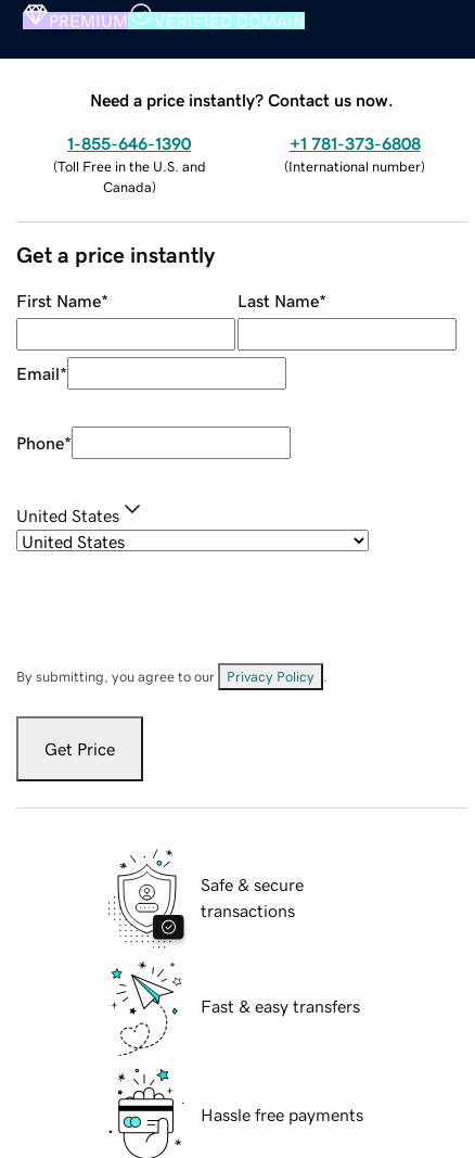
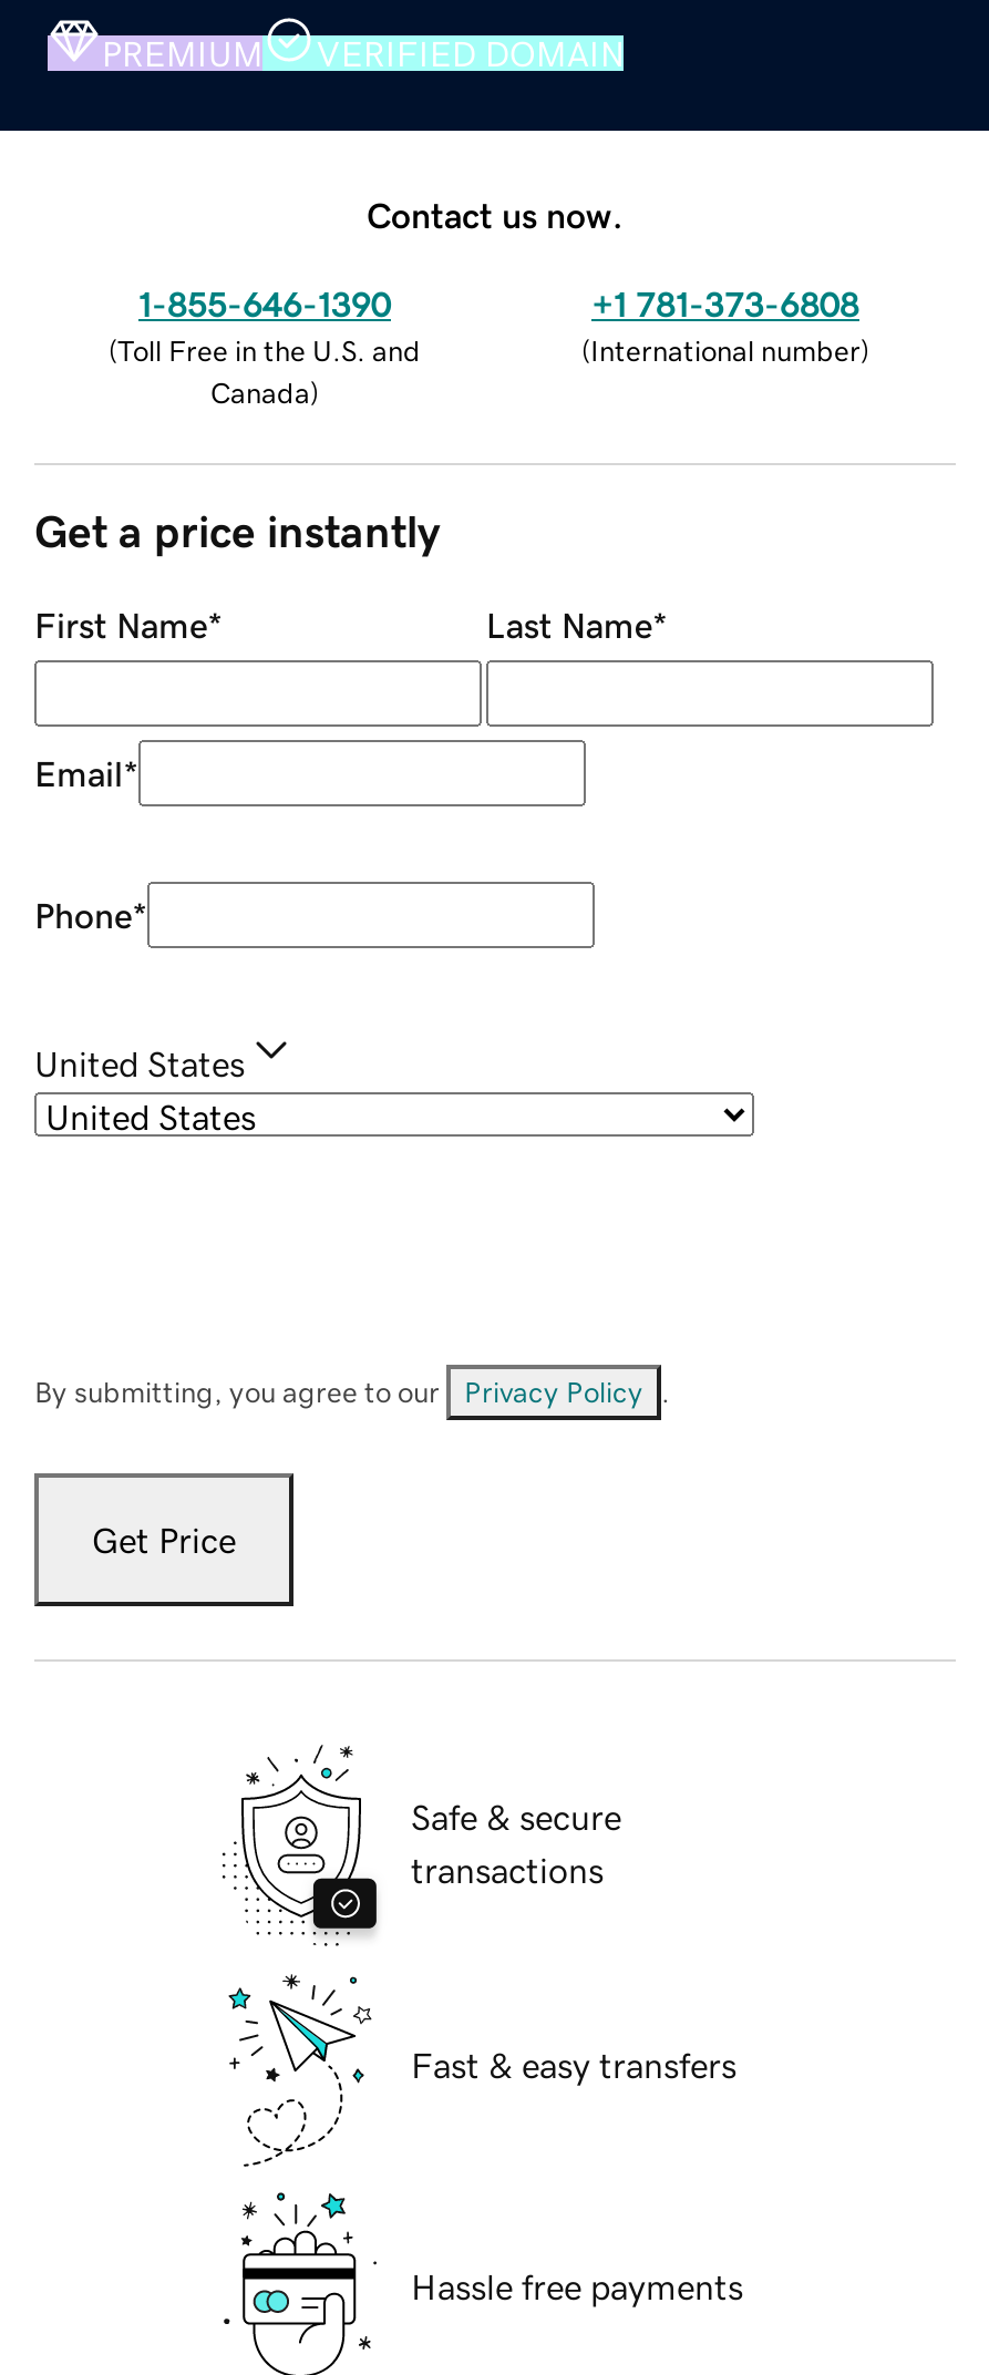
- Need a price instantly? Contact us now.
+ Contact us now.
